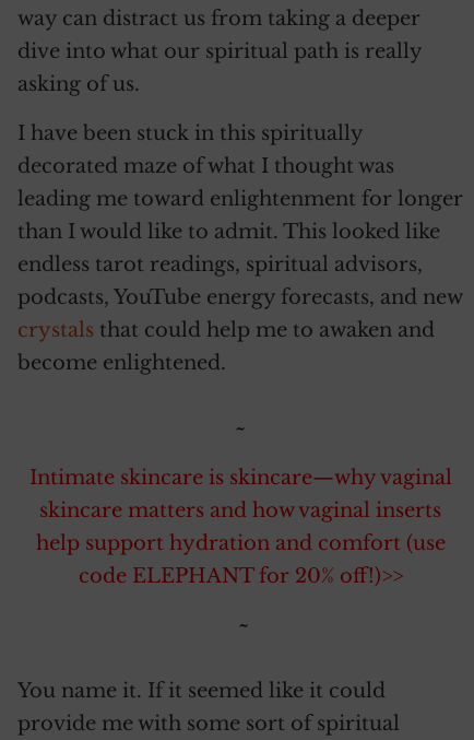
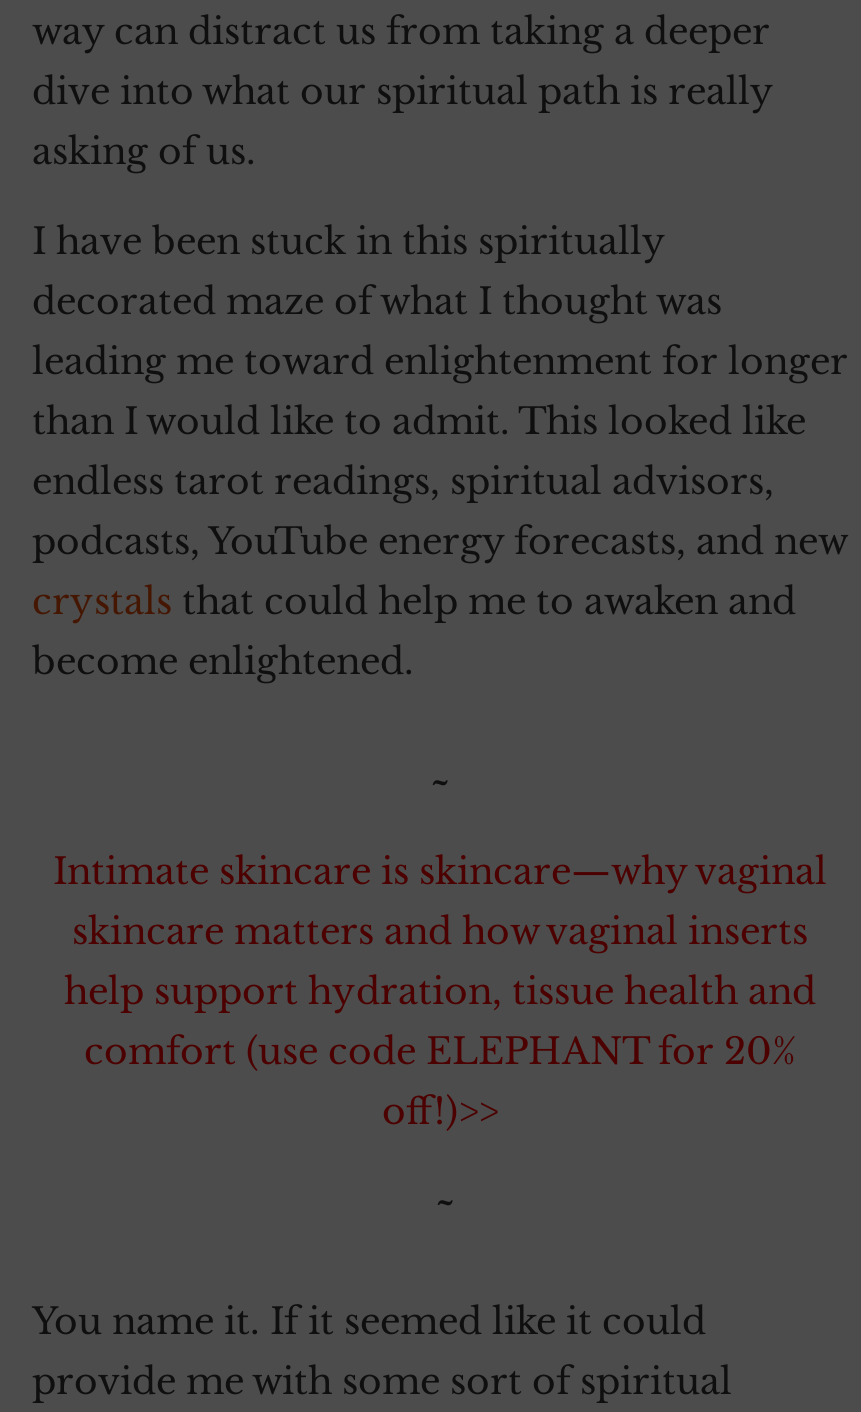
- help support hydration and comfort (use
- code ELEPHANT for 20% off!)>>
+ help support hydration, tissue health and
+ comfort (use code ELEPHANT for 20%
+ off!)>>
